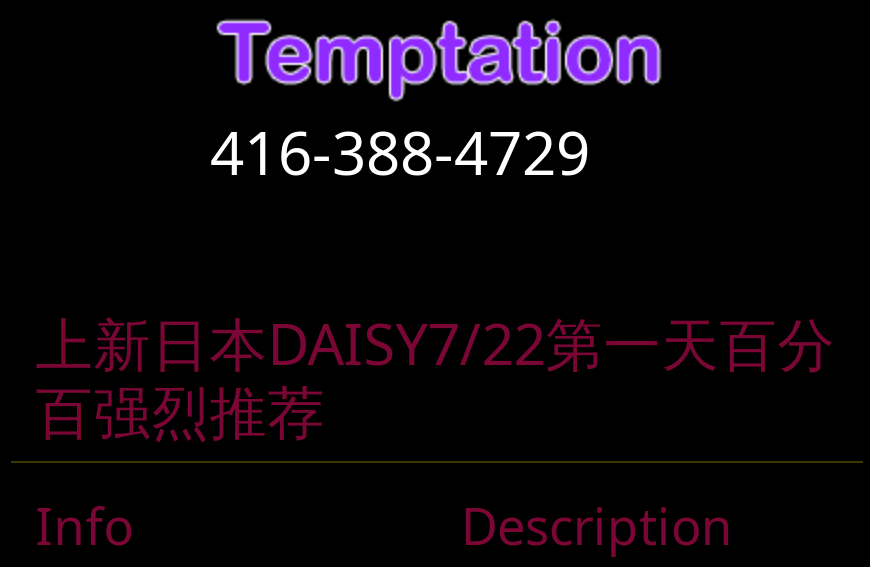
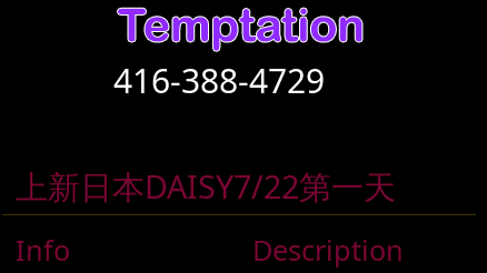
- 上新日本DAISY7/22第一天百分
- 百强烈推荐
+ 上新日本DAISY7/22第一天
